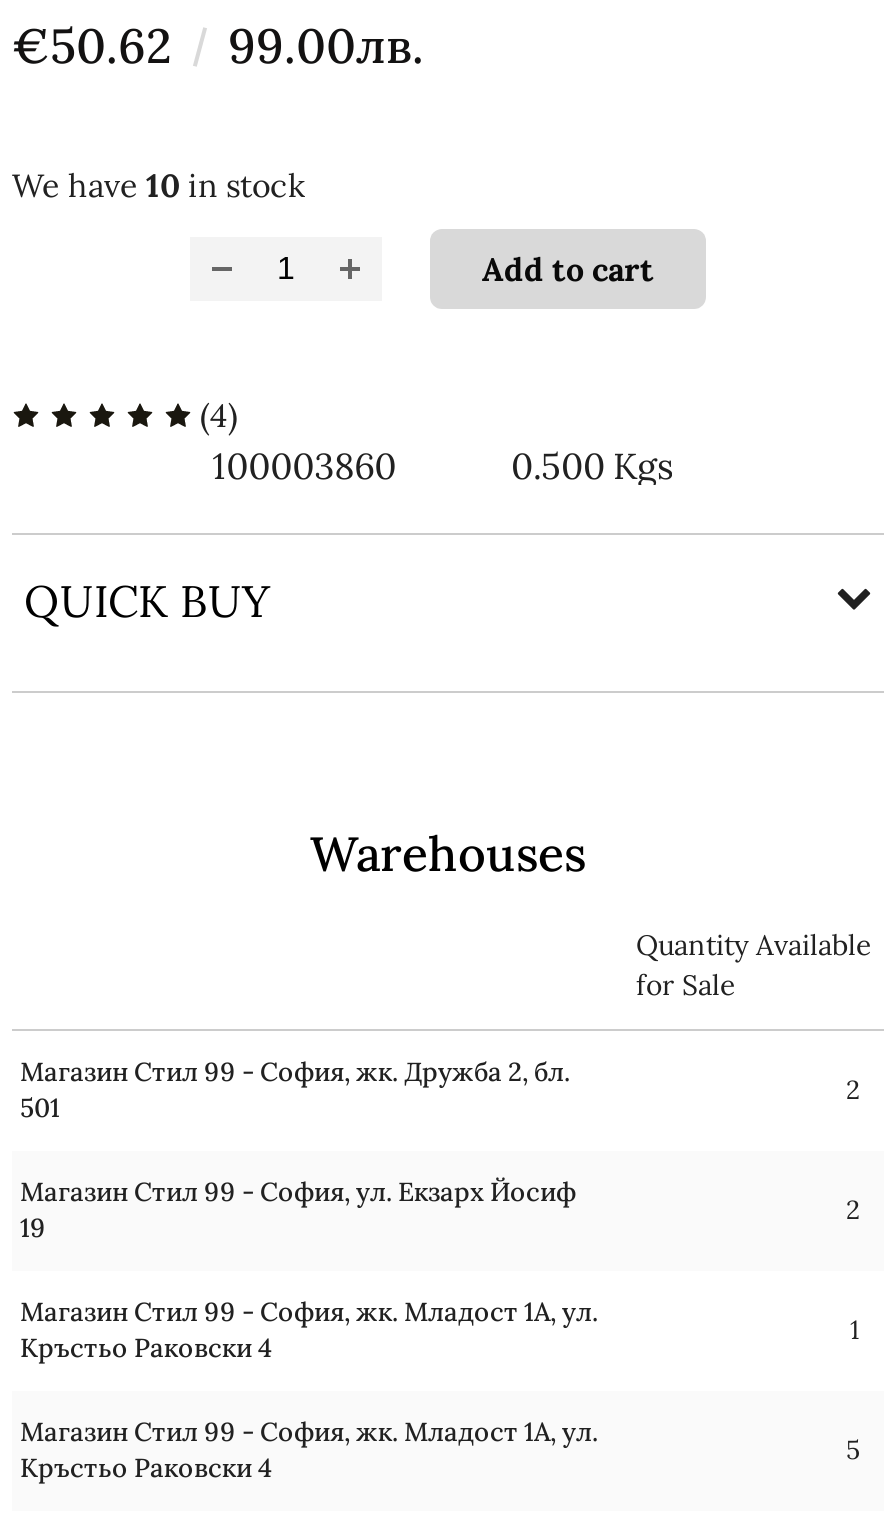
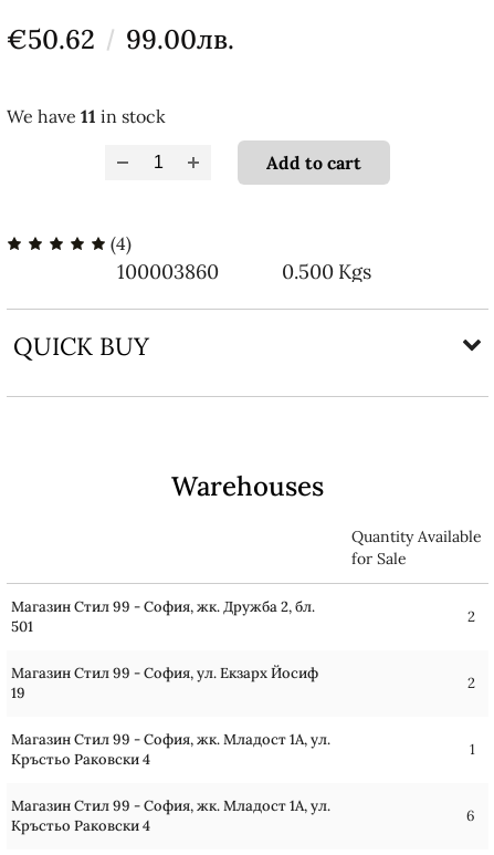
- We have 10 in stock
+ We have 11 in stock

- 5
+ 6
